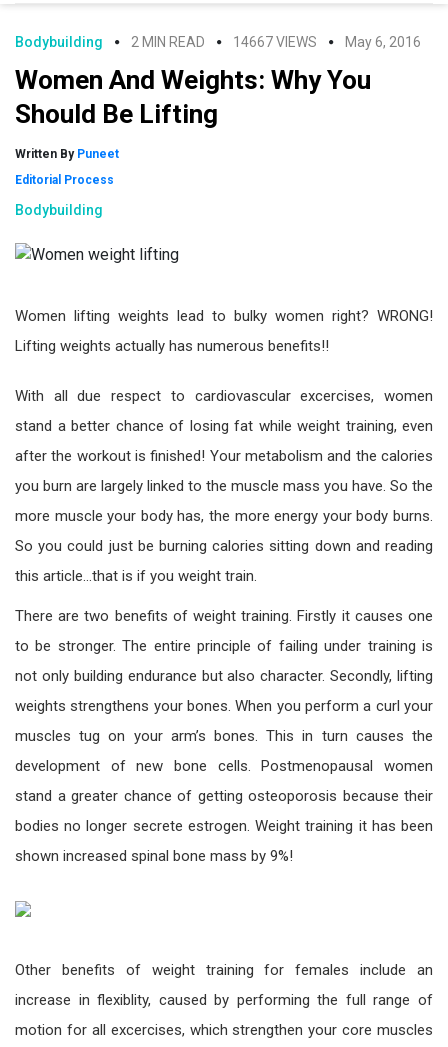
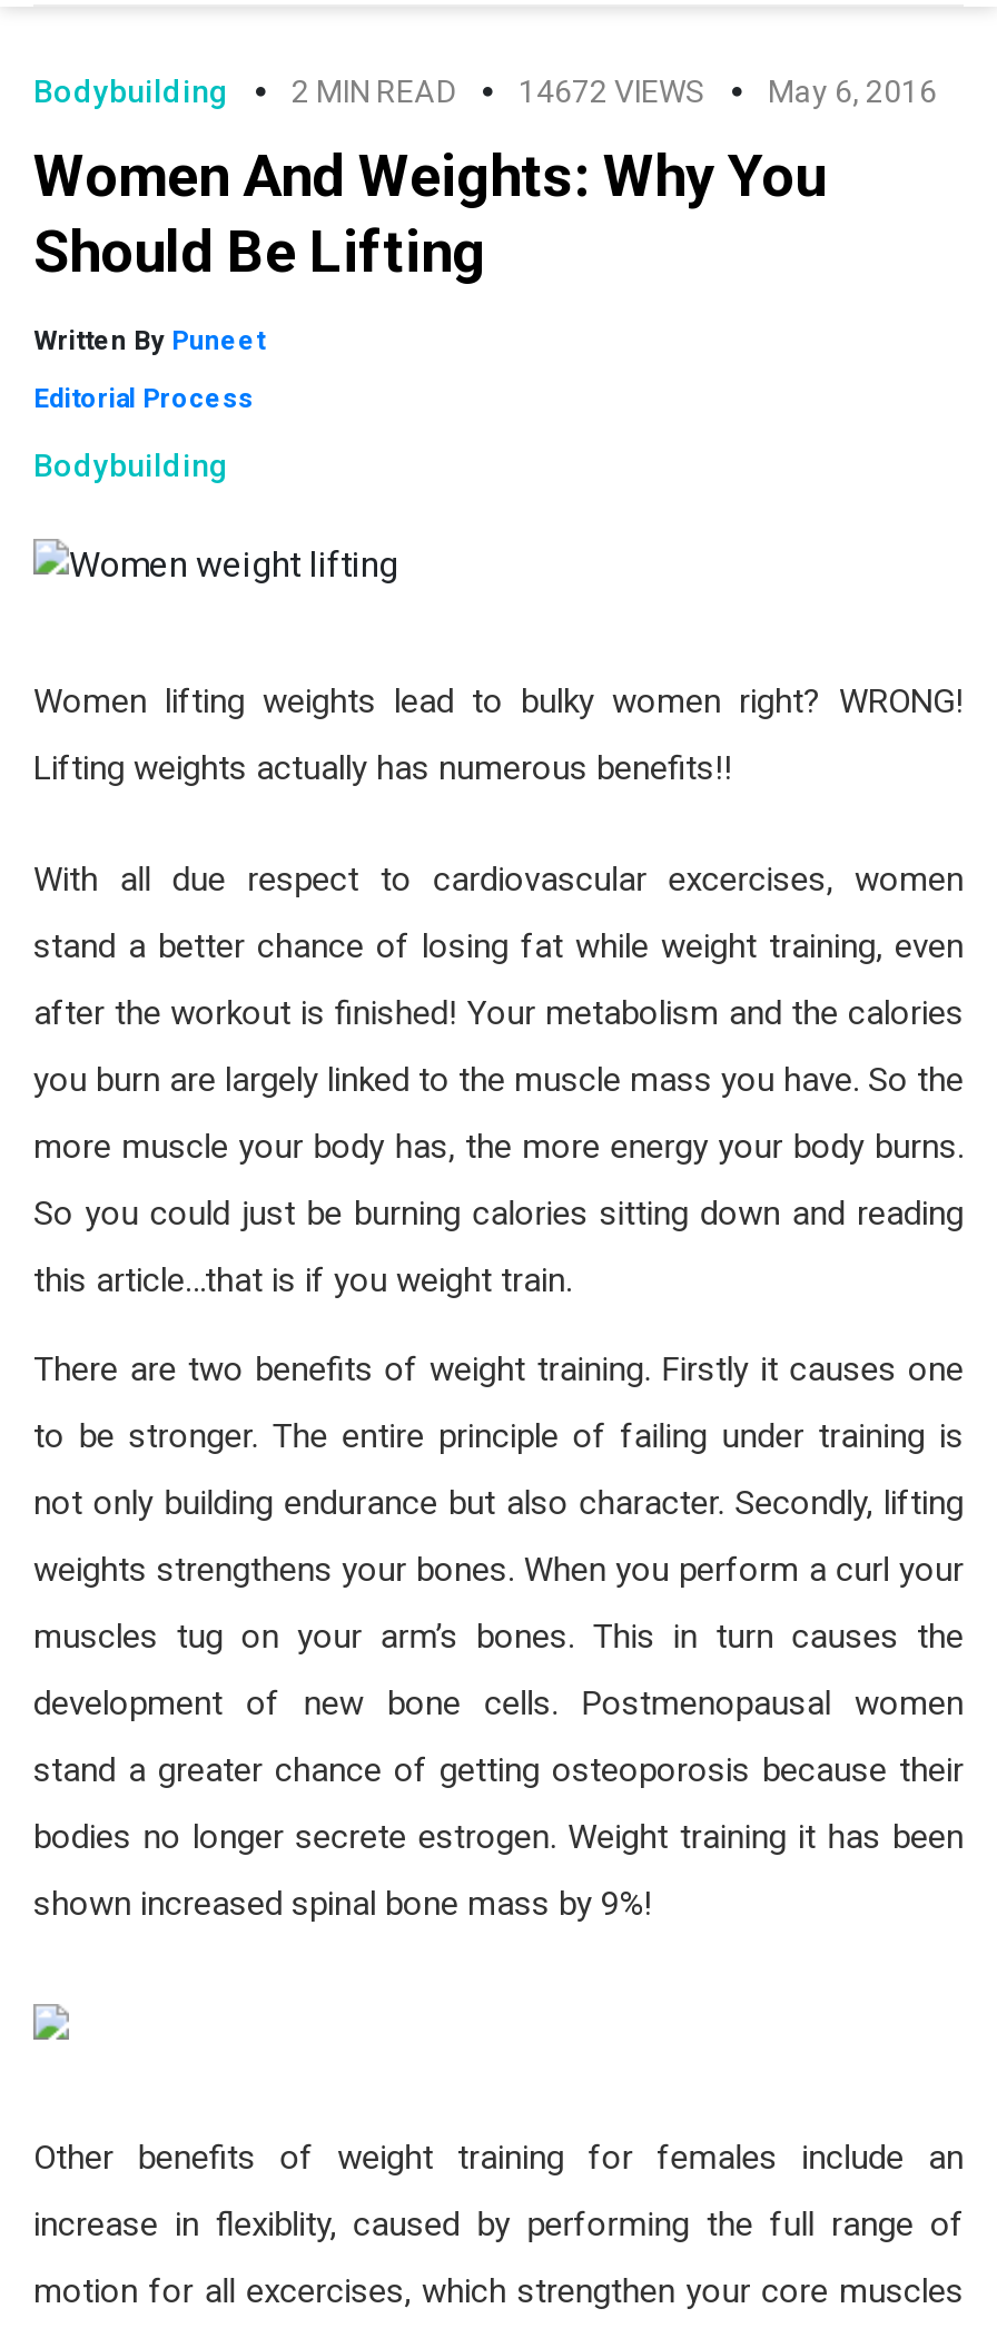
- Bodybuilding 2 MIN READ 14667 VIEWS May 6, 2016
+ Bodybuilding 2 MIN READ 14672 VIEWS May 6, 2016
